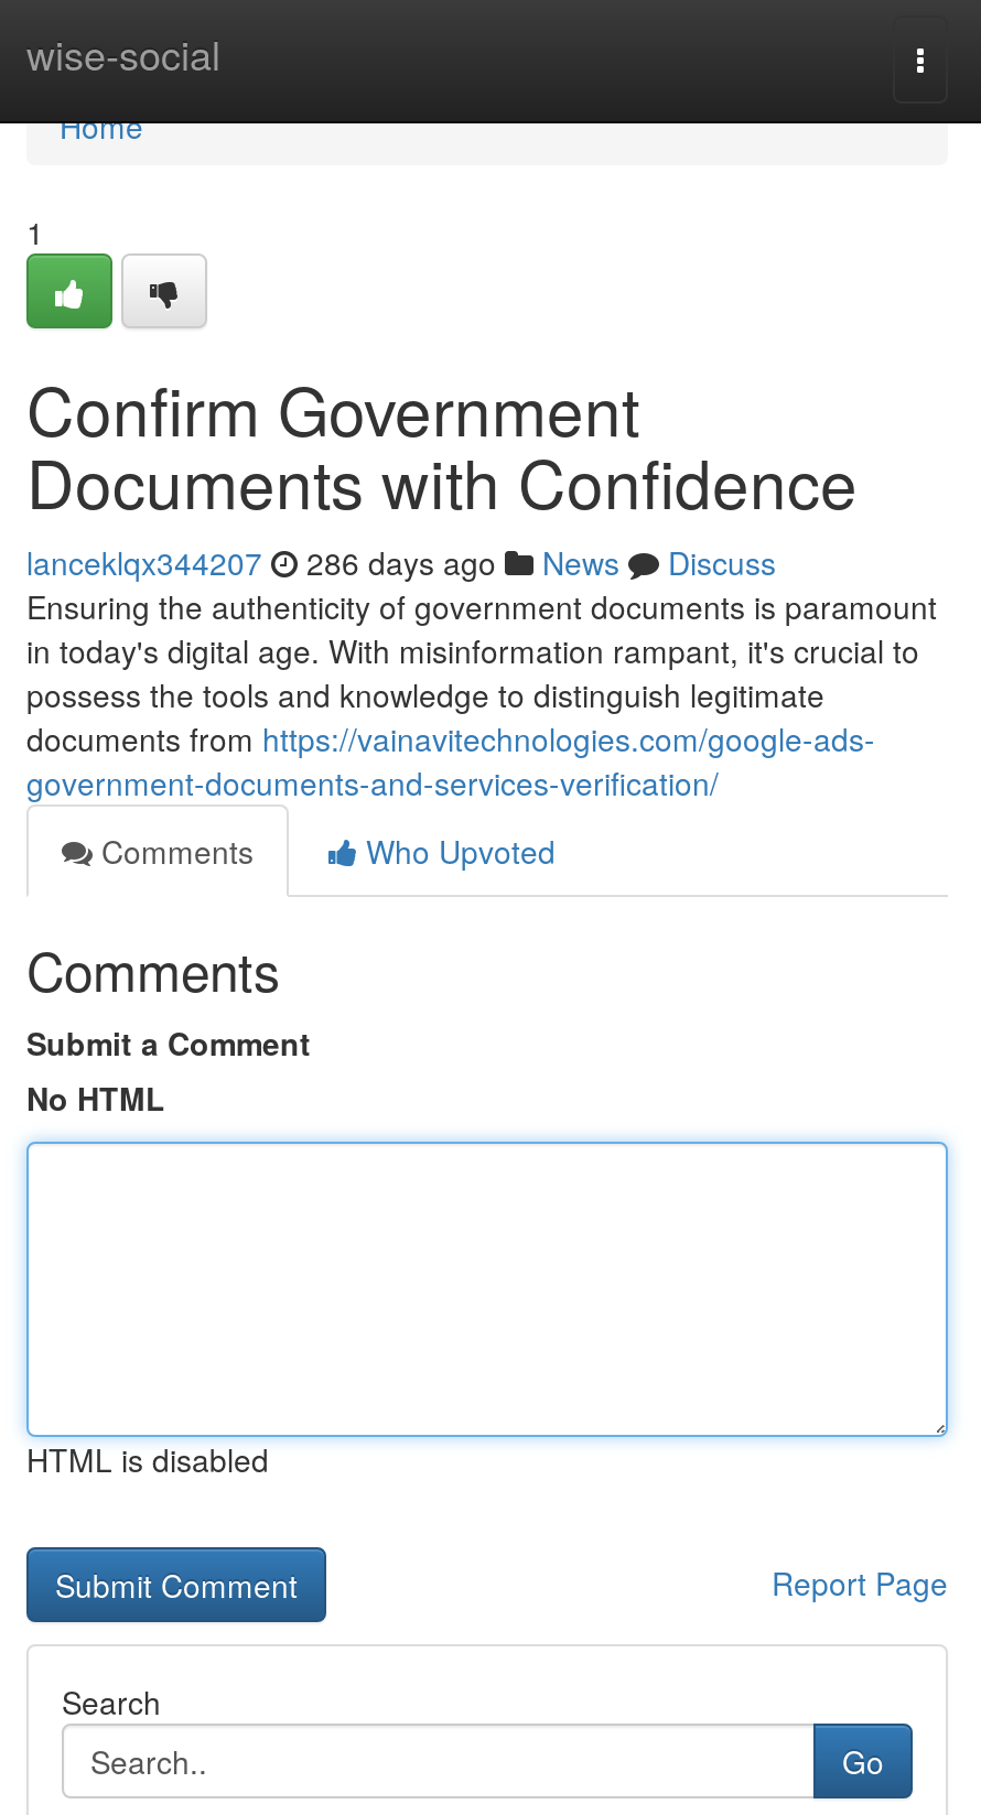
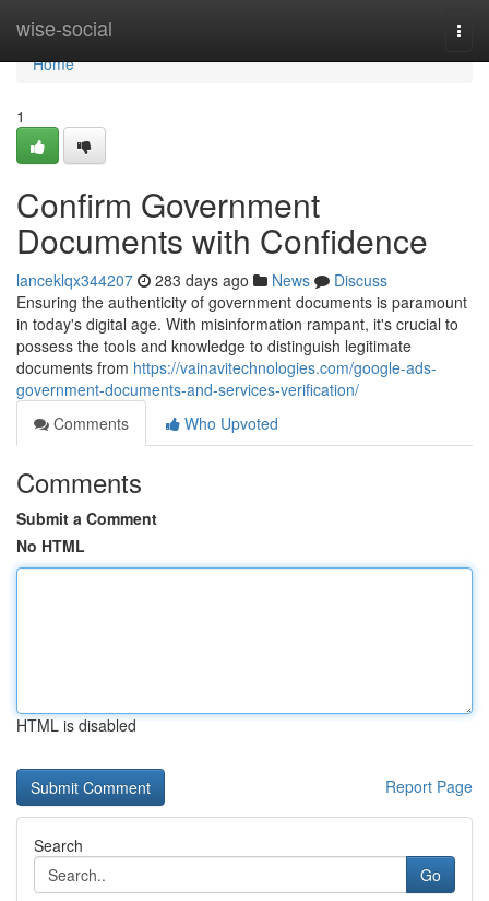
- lanceklqx344207 286 days ago News Discuss
+ lanceklqx344207 283 days ago News Discuss
